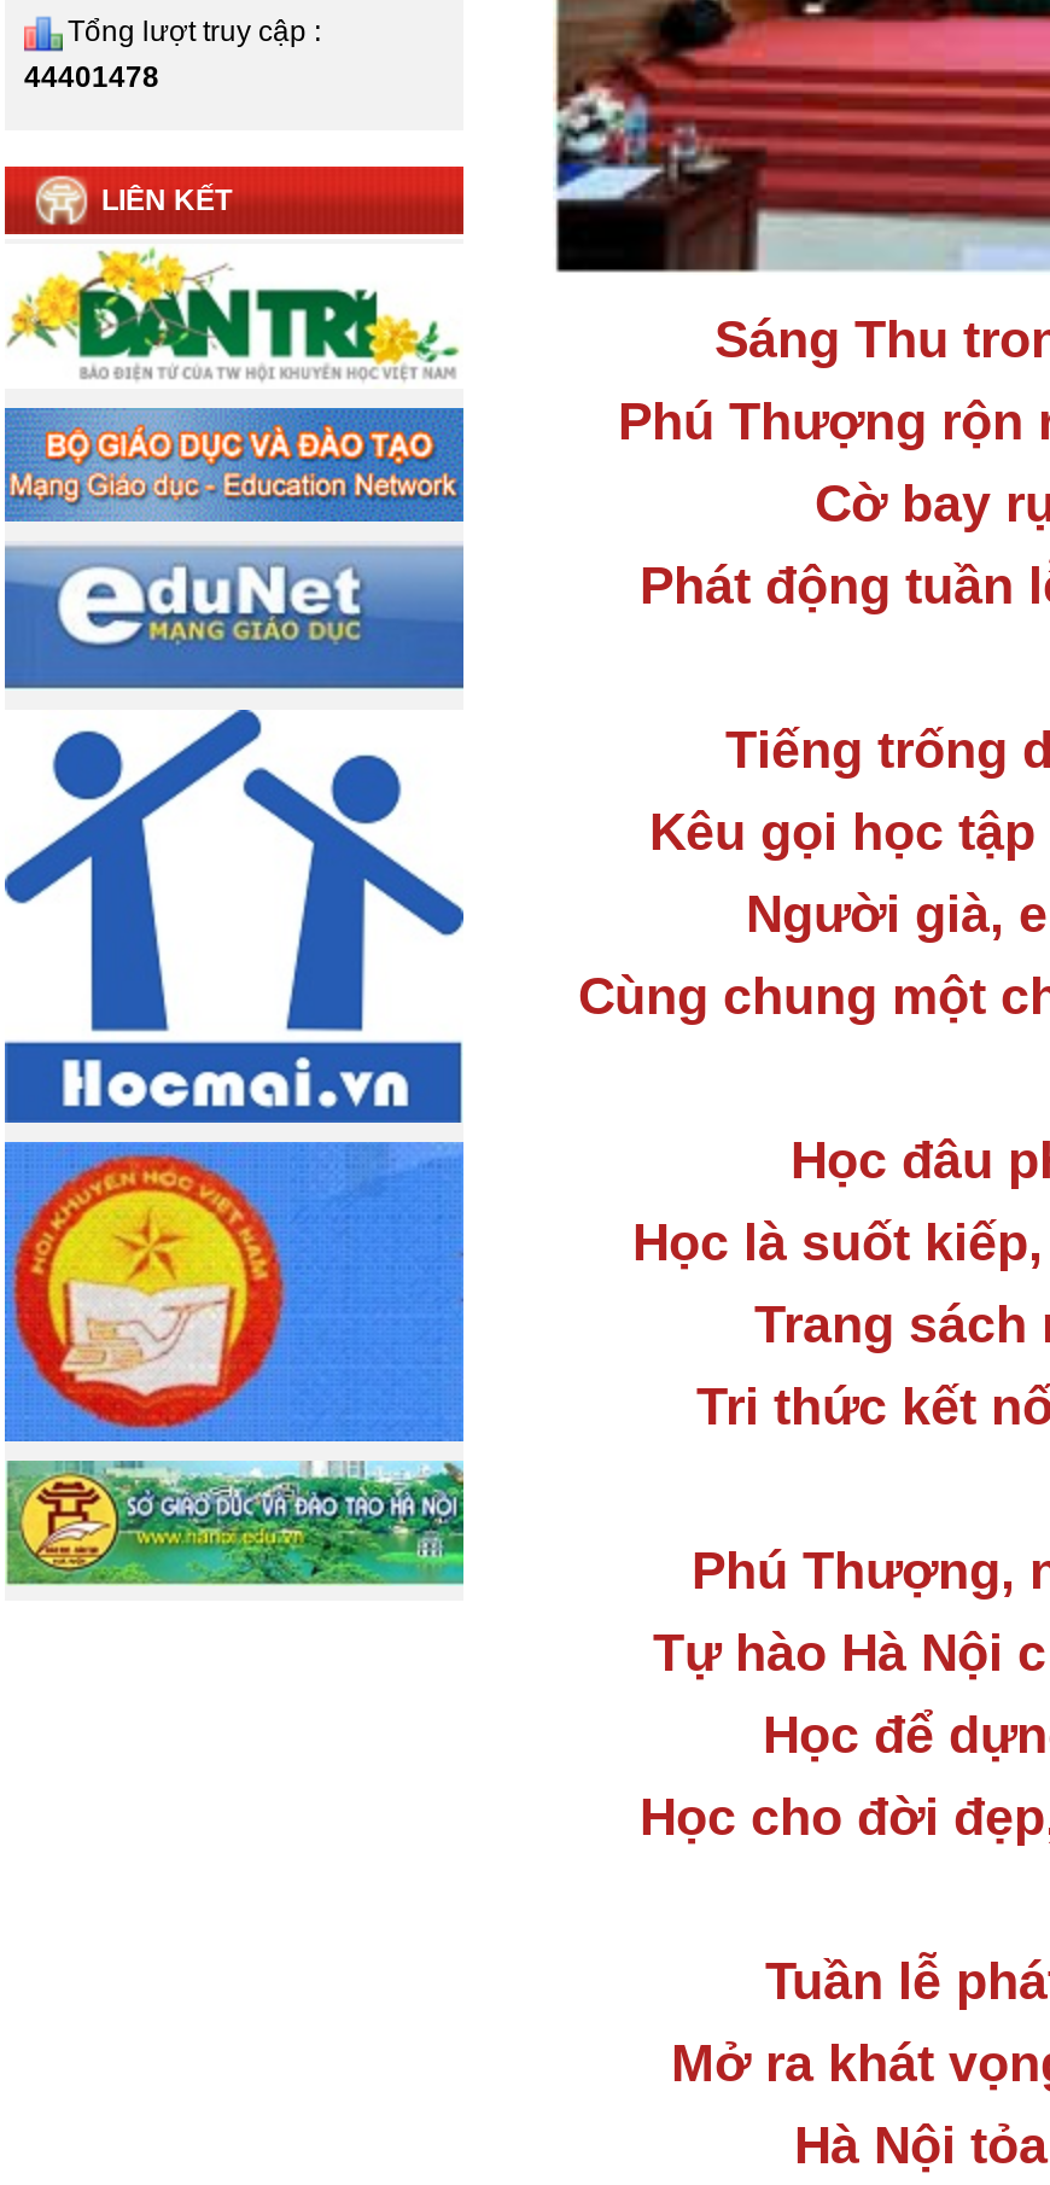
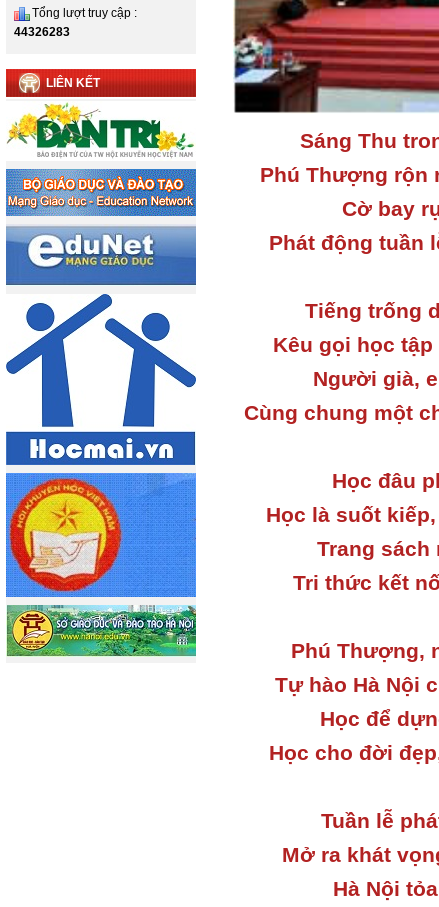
- 44401478
+ 44326283
